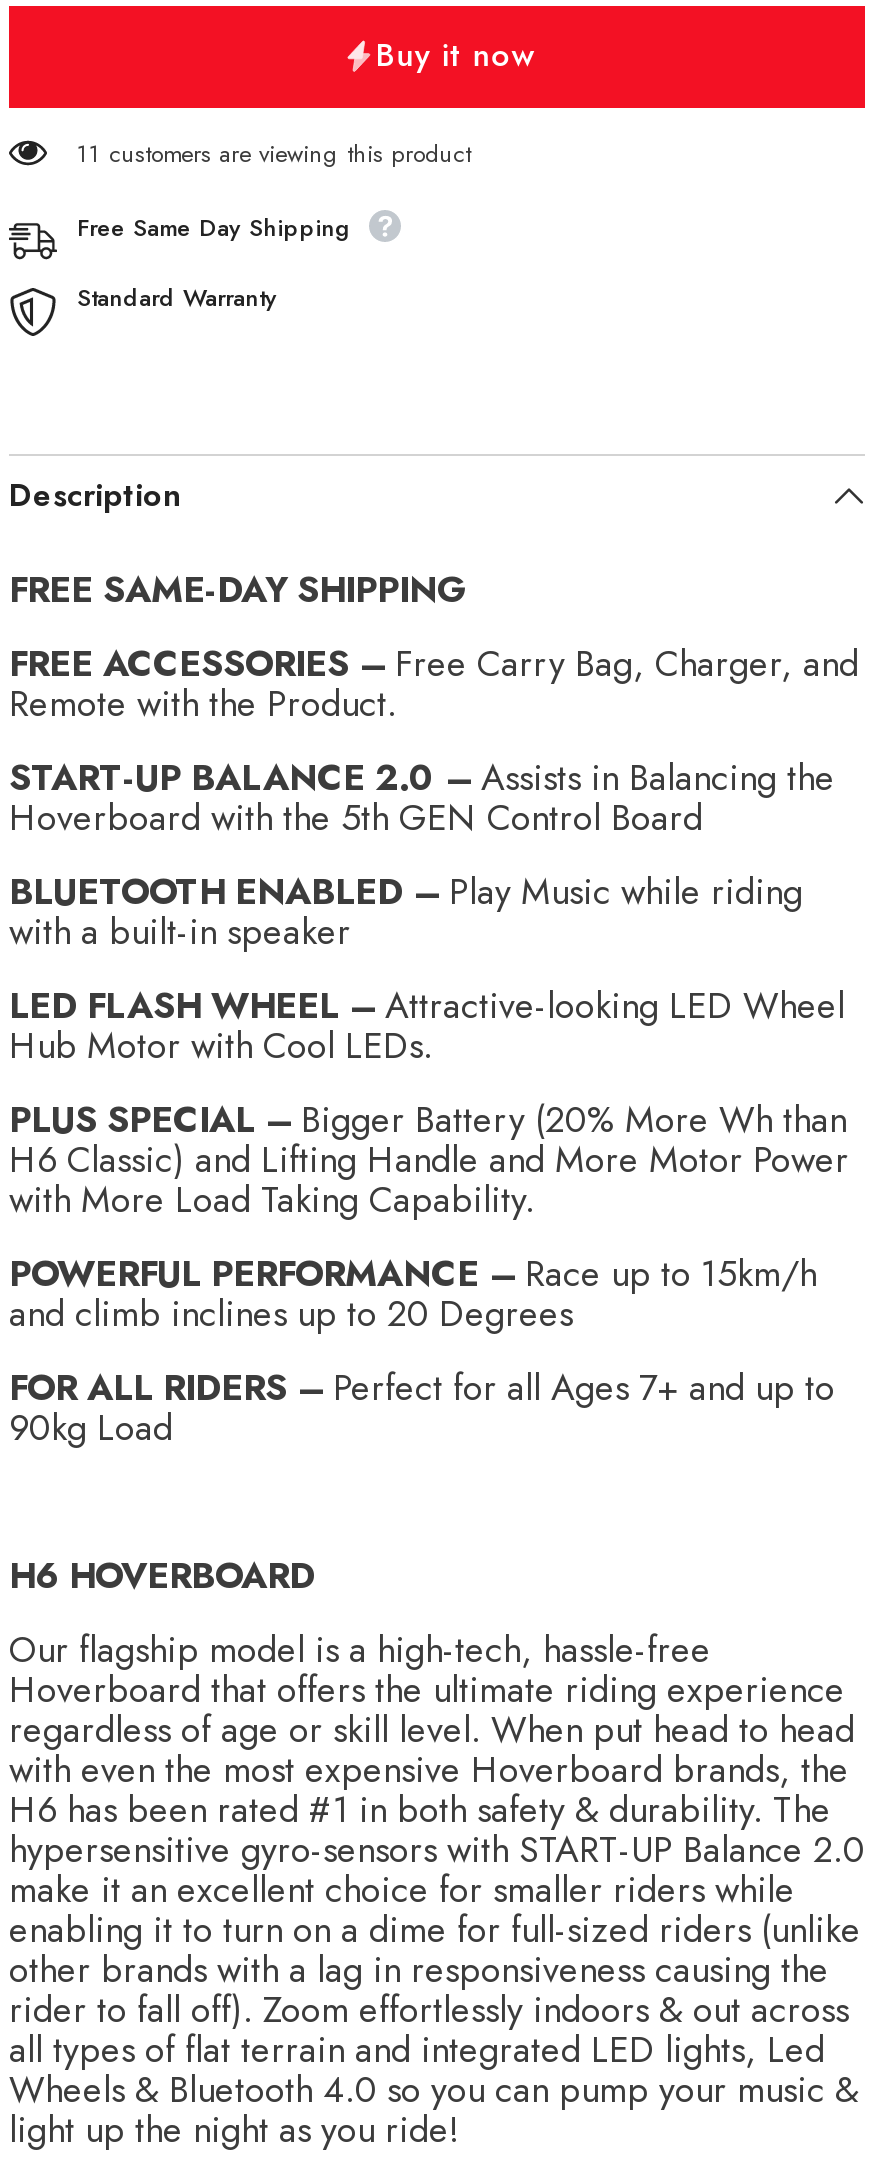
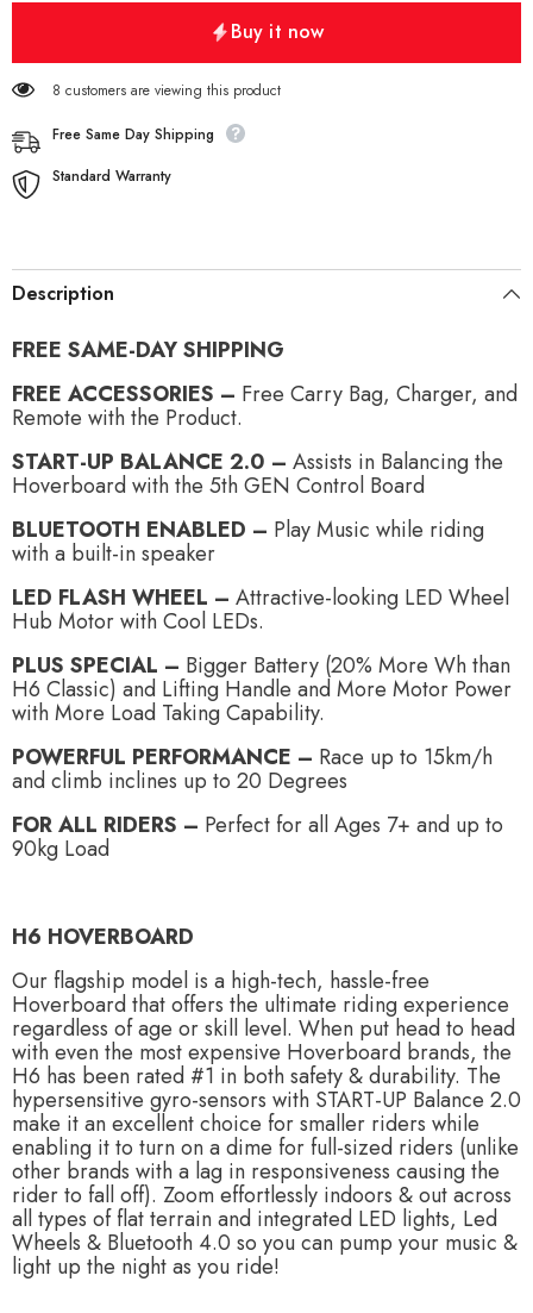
- 11 customers are viewing this product
+ 8 customers are viewing this product
